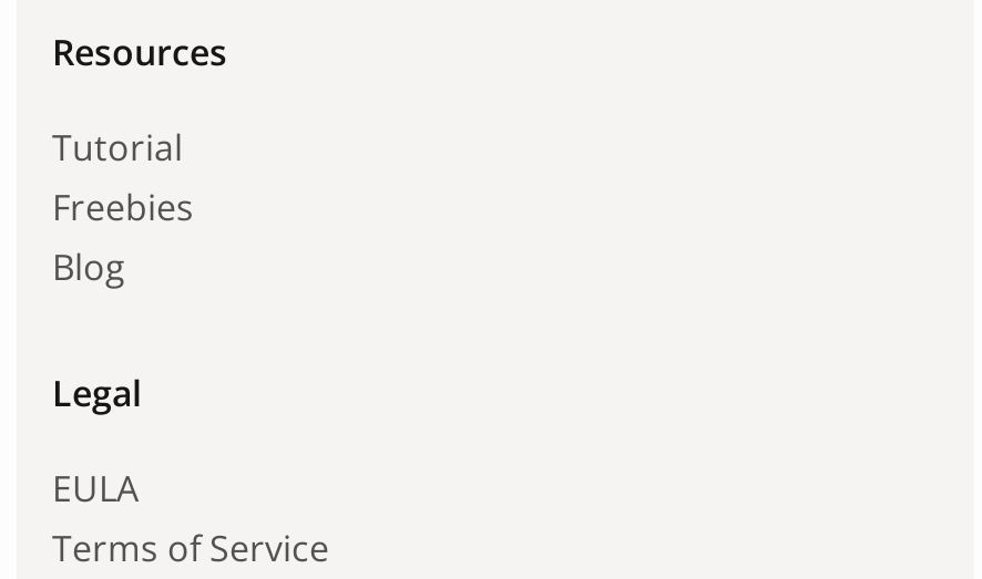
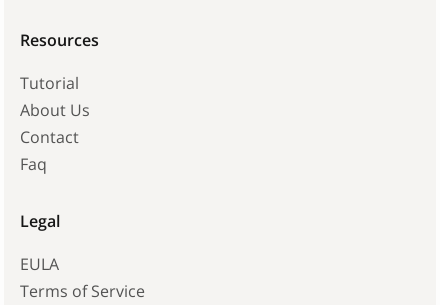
- Freebies
- Blog
+ About Us
+ Contact
+ Faq
